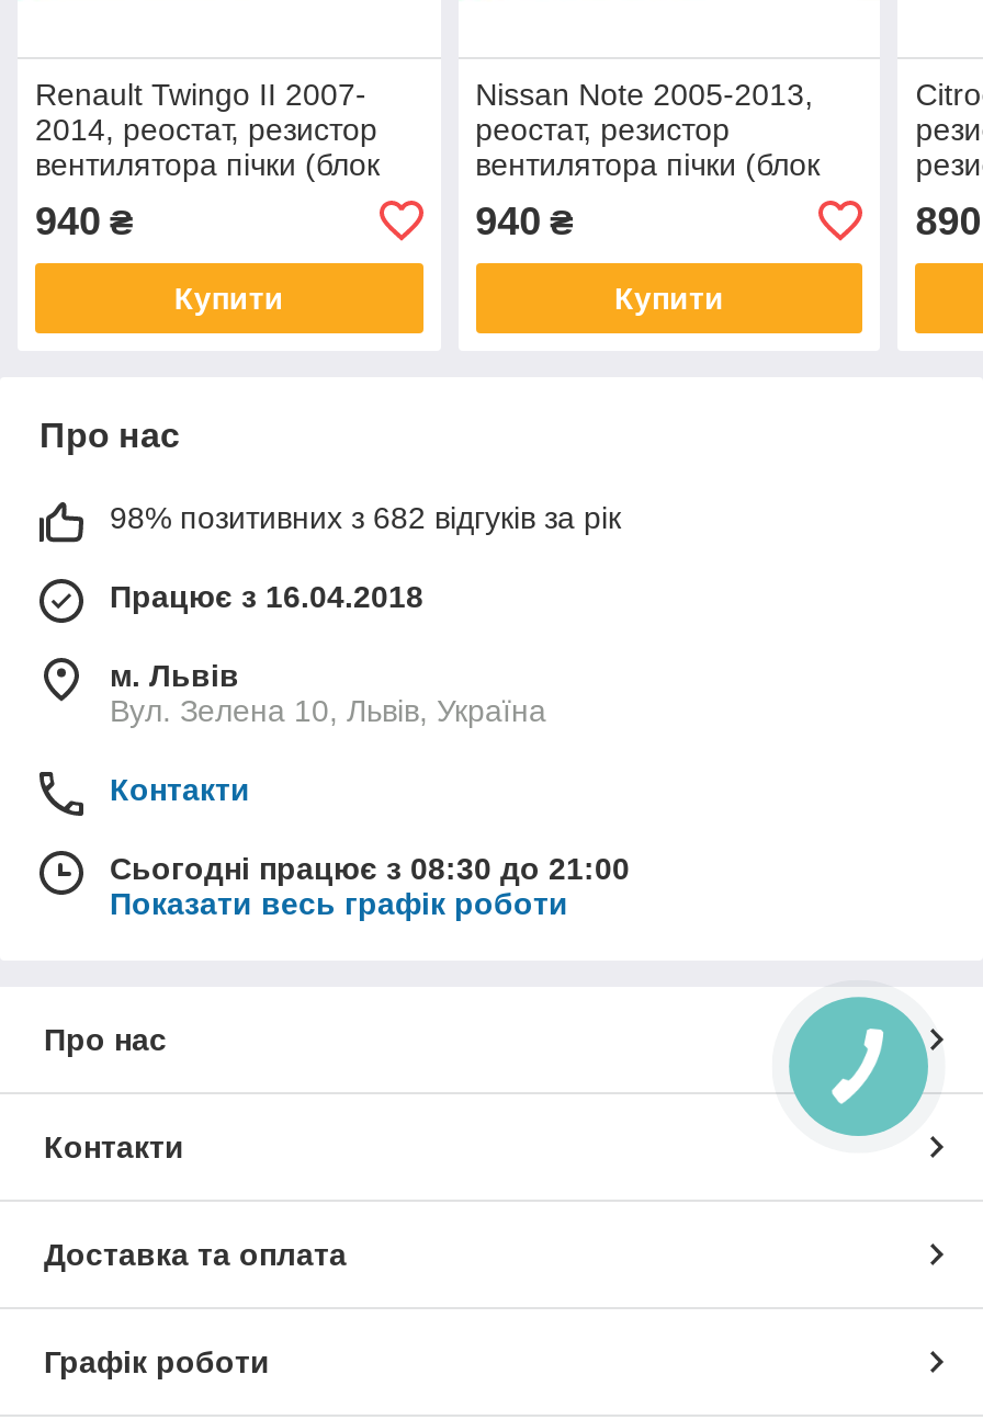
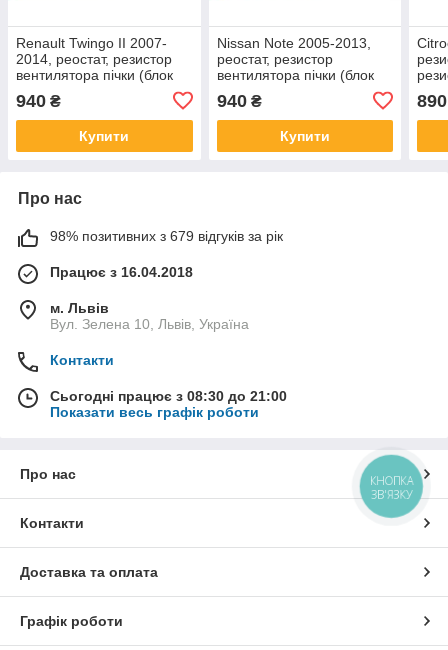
- 98% позитивних з 682 відгуків за рік
+ 98% позитивних з 679 відгуків за рік

+ КНОПКА
+ ЗВ'ЯЗКУ
